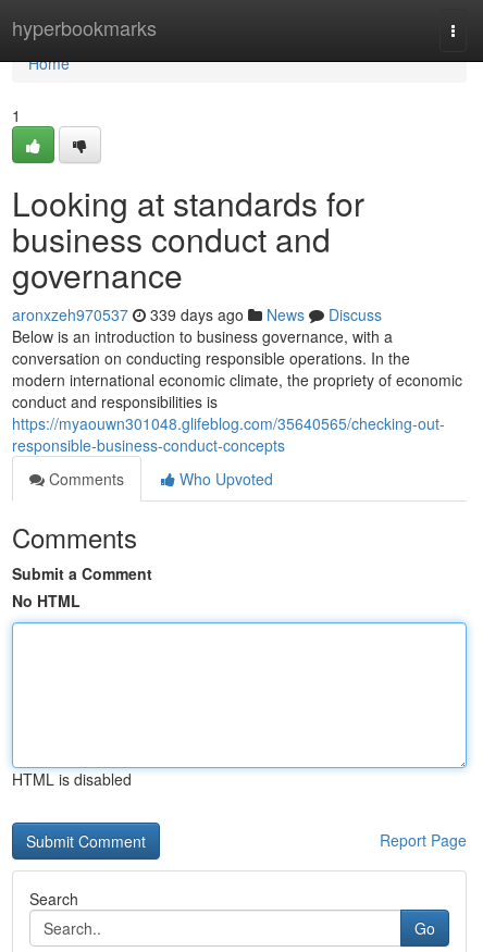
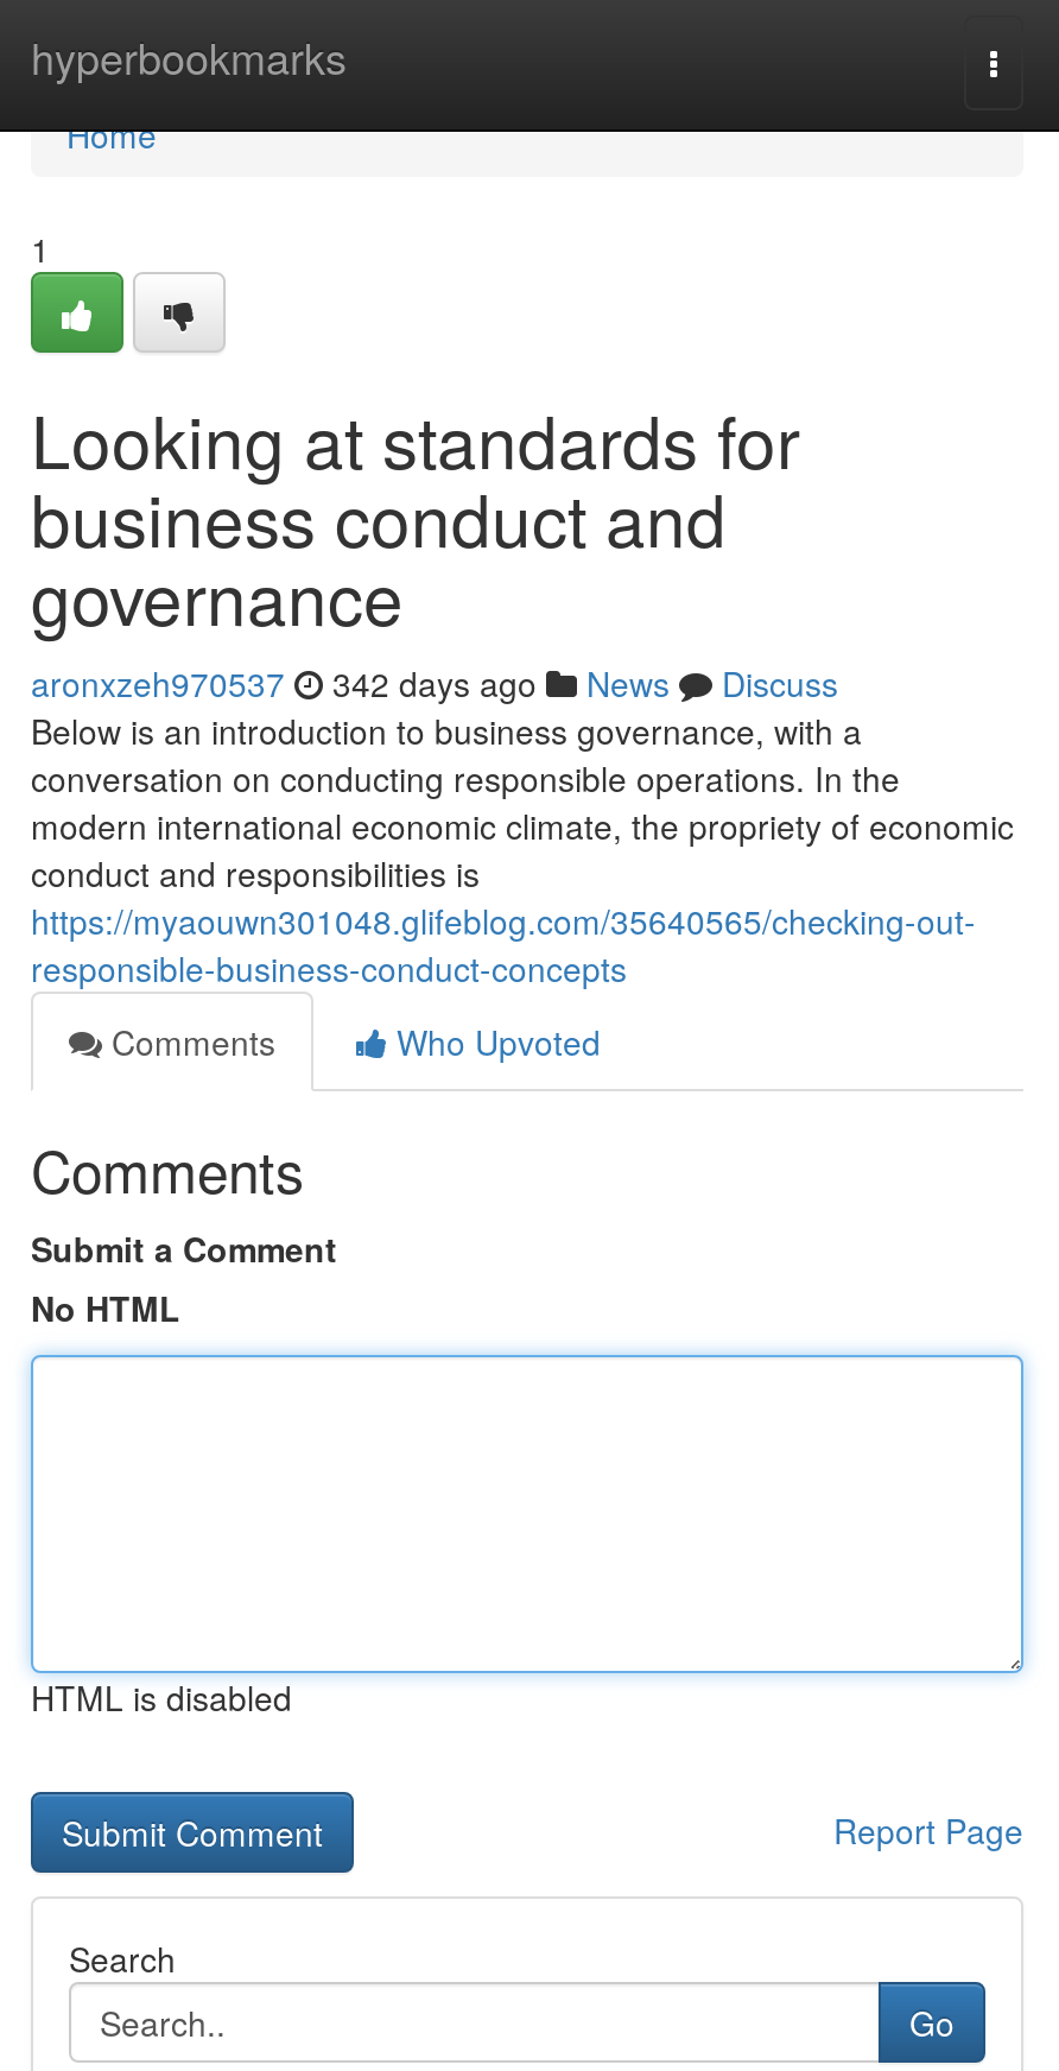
- aronxzeh970537 339 days ago News Discuss
+ aronxzeh970537 342 days ago News Discuss
